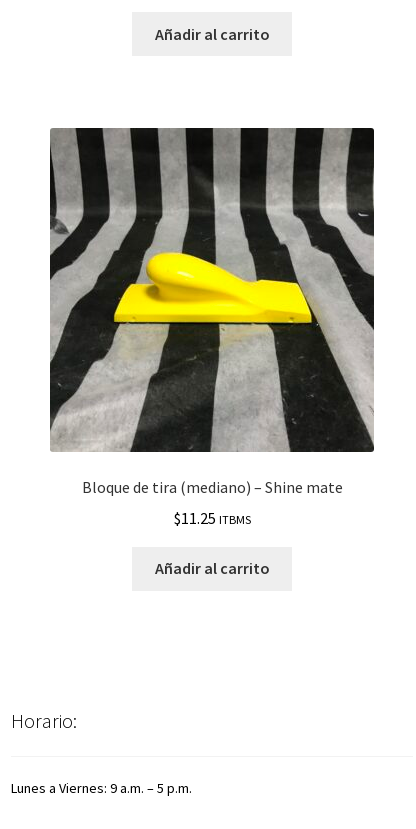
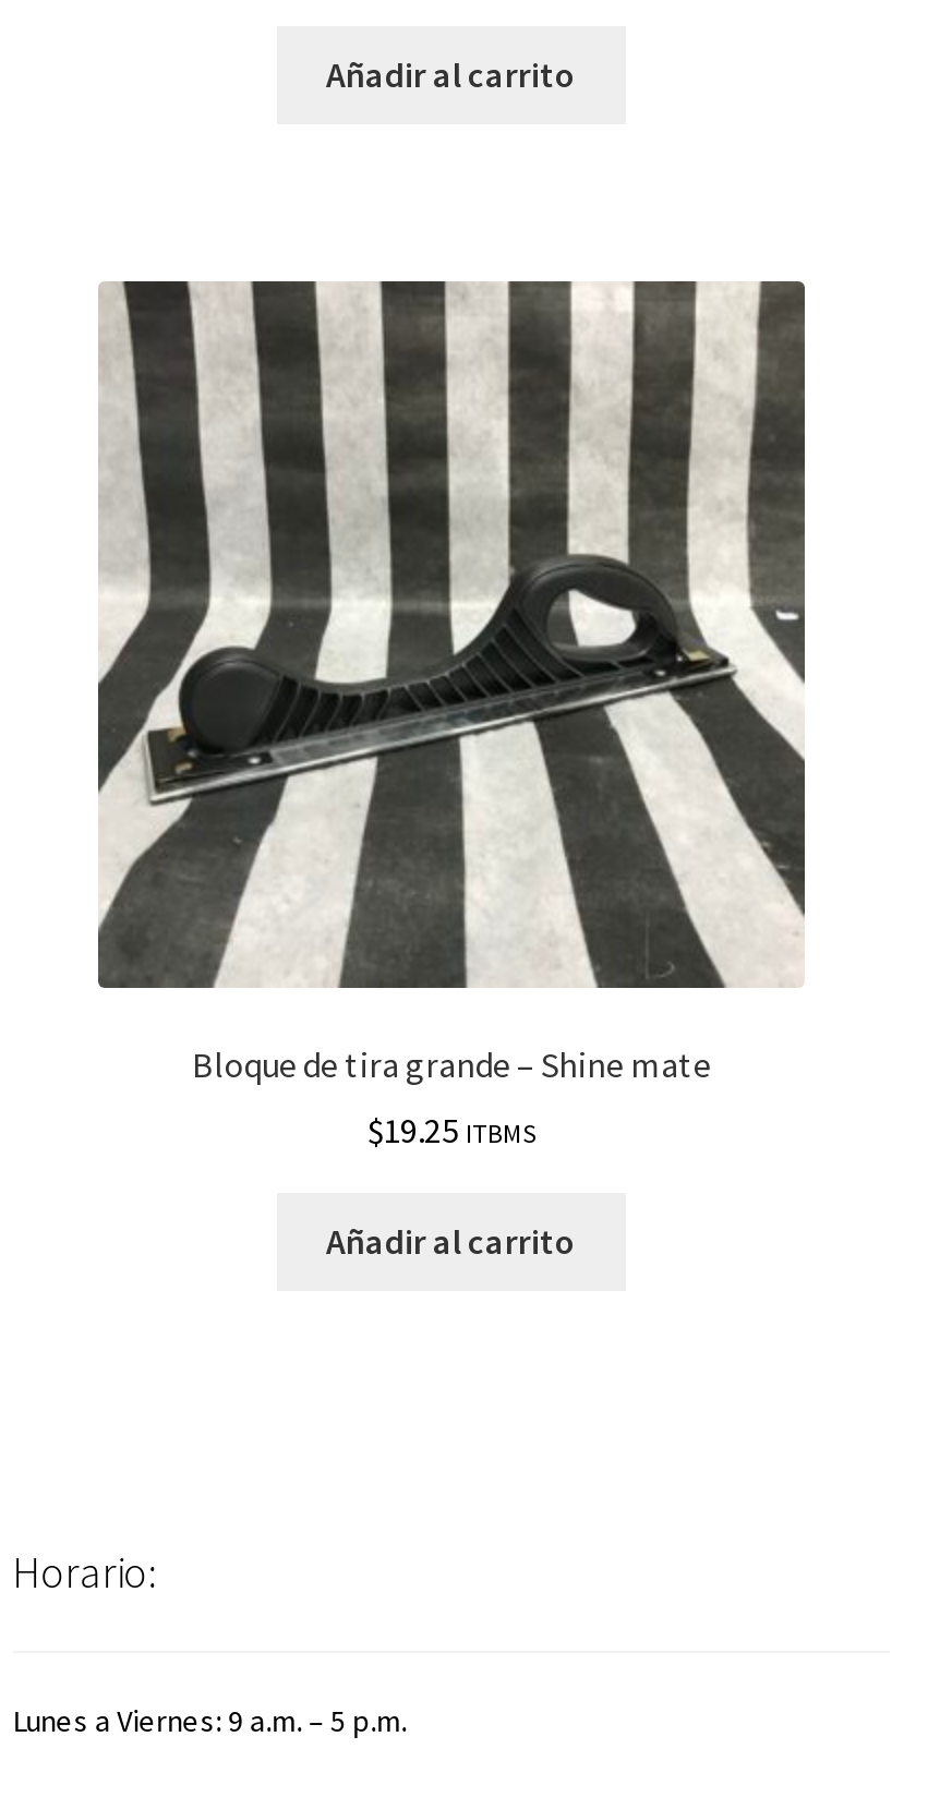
- [image]
- Bloque de tira (mediano) – Shine mate
+ [image]
+ Bloque de tira grande – Shine mate

- $11.25 ITBMS
+ $19.25 ITBMS
